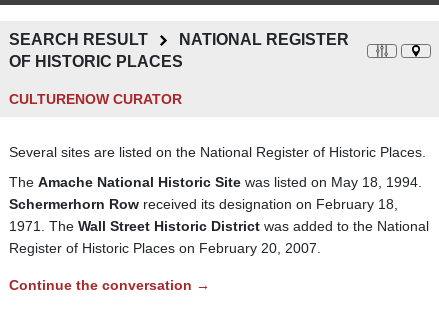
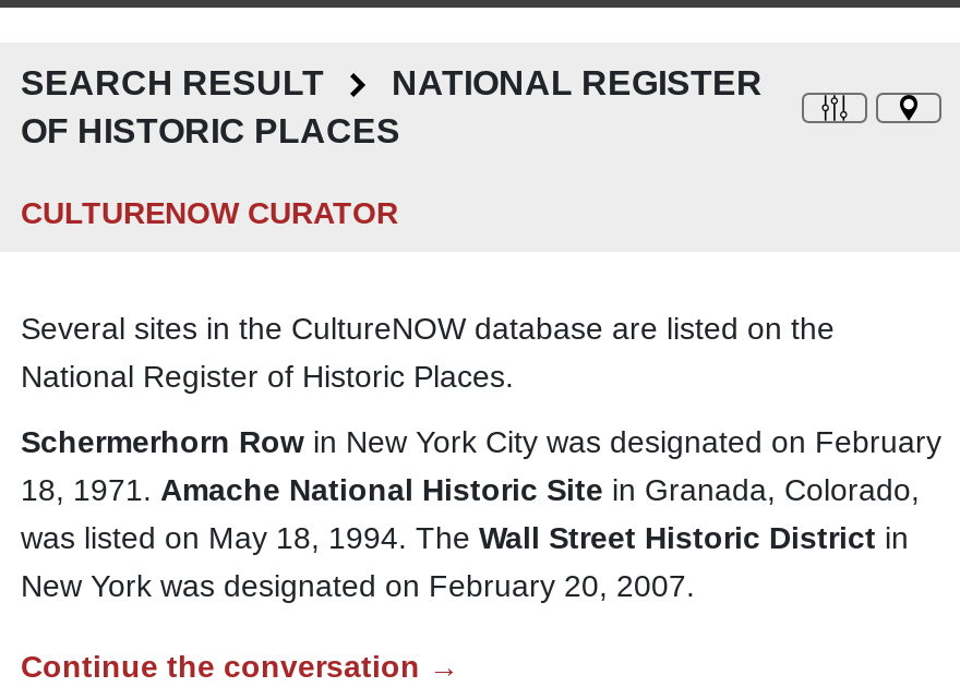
- Several sites are listed on the National Register of Historic Places.
+ Several sites in the CultureNOW database are listed on the
+ National Register of Historic Places.

- The Amache National Historic Site was listed on May 18, 1994.
- Schermerhorn Row received its designation on February 18,
- 1971. The Wall Street Historic District was added to the National
- Register of Historic Places on February 20, 2007.
+ Schermerhorn Row in New York City was designated on February
+ 18, 1971. Amache National Historic Site in Granada, Colorado,
+ was listed on May 18, 1994. The Wall Street Historic District in
+ New York was designated on February 20, 2007.
